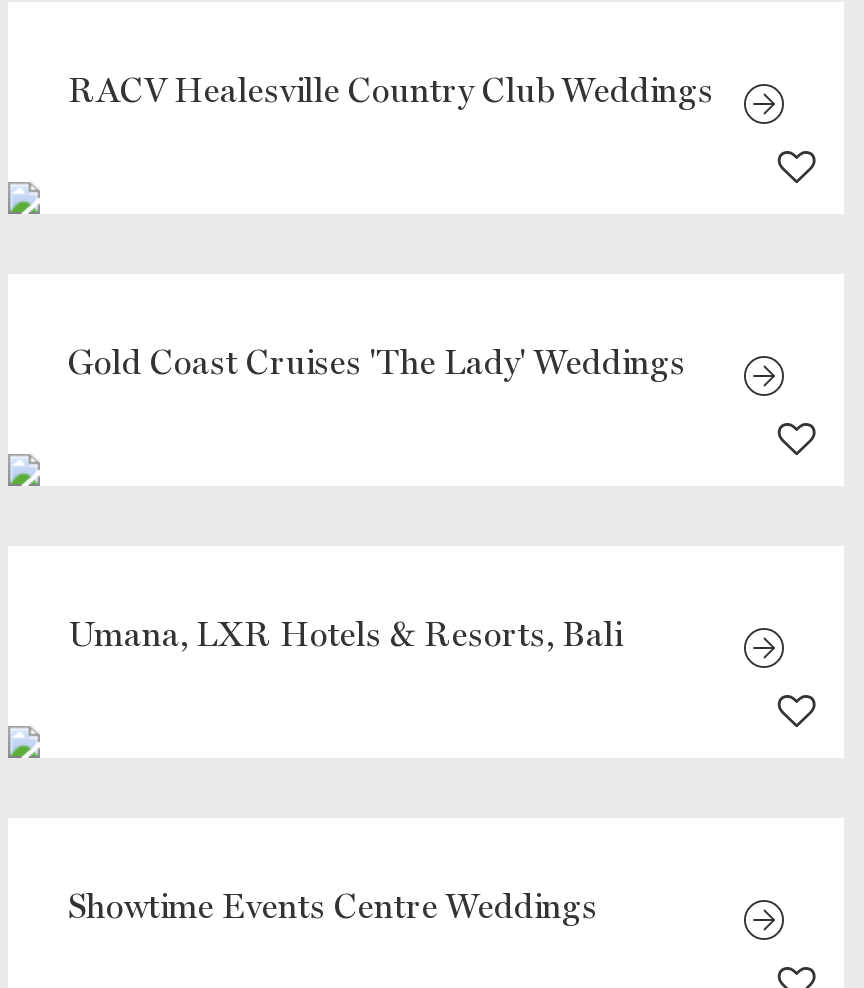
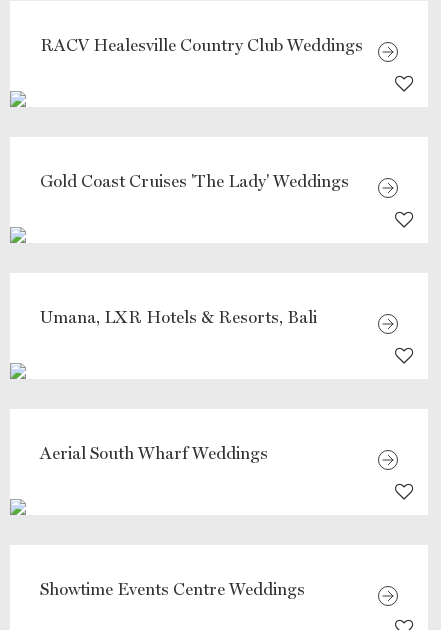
+ Aerial South Wharf Weddings
